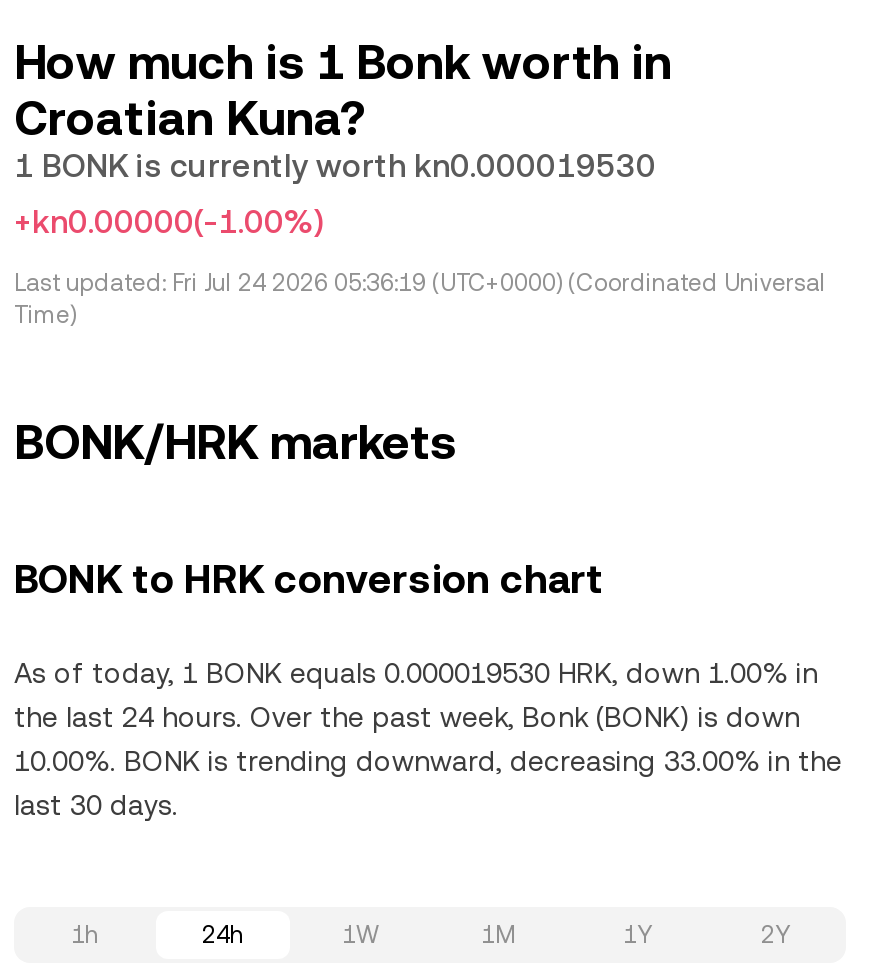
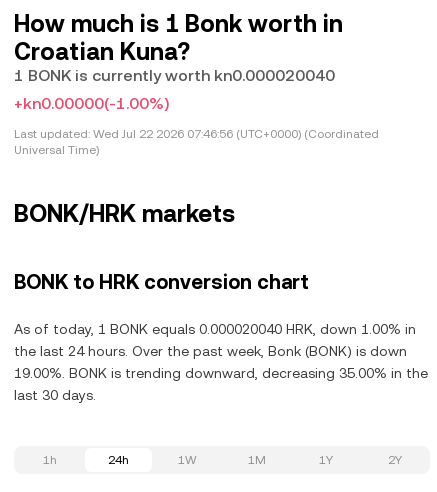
- 1 BONK is currently worth kn0.000019530
+ 1 BONK is currently worth kn0.000020040

- Last updated: Fri Jul 24 2026 05:36:19 (UTC+0000) (Coordinated Universal
- Time)
+ Last updated: Wed Jul 22 2026 07:46:56 (UTC+0000) (Coordinated
+ Universal Time)

- As of today, 1 BONK equals 0.000019530 HRK, down 1.00% in
+ As of today, 1 BONK equals 0.000020040 HRK, down 1.00% in

- 10.00%. BONK is trending downward, decreasing 33.00% in the
+ 19.00%. BONK is trending downward, decreasing 35.00% in the
